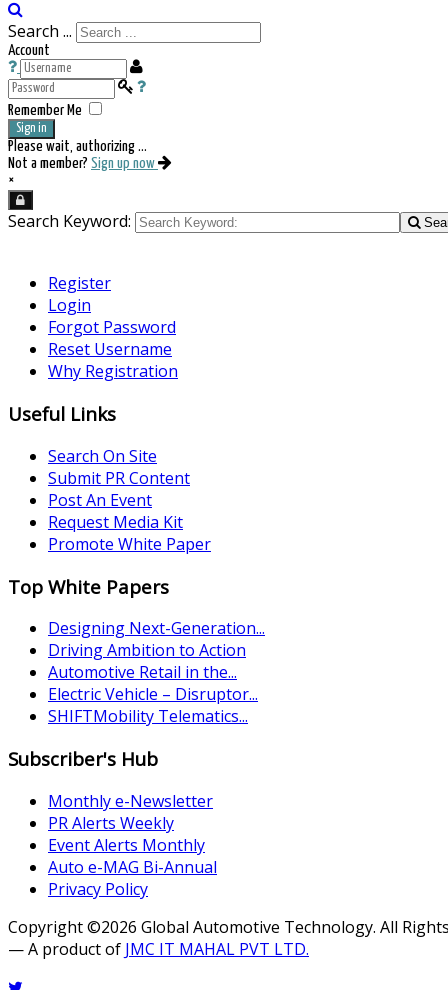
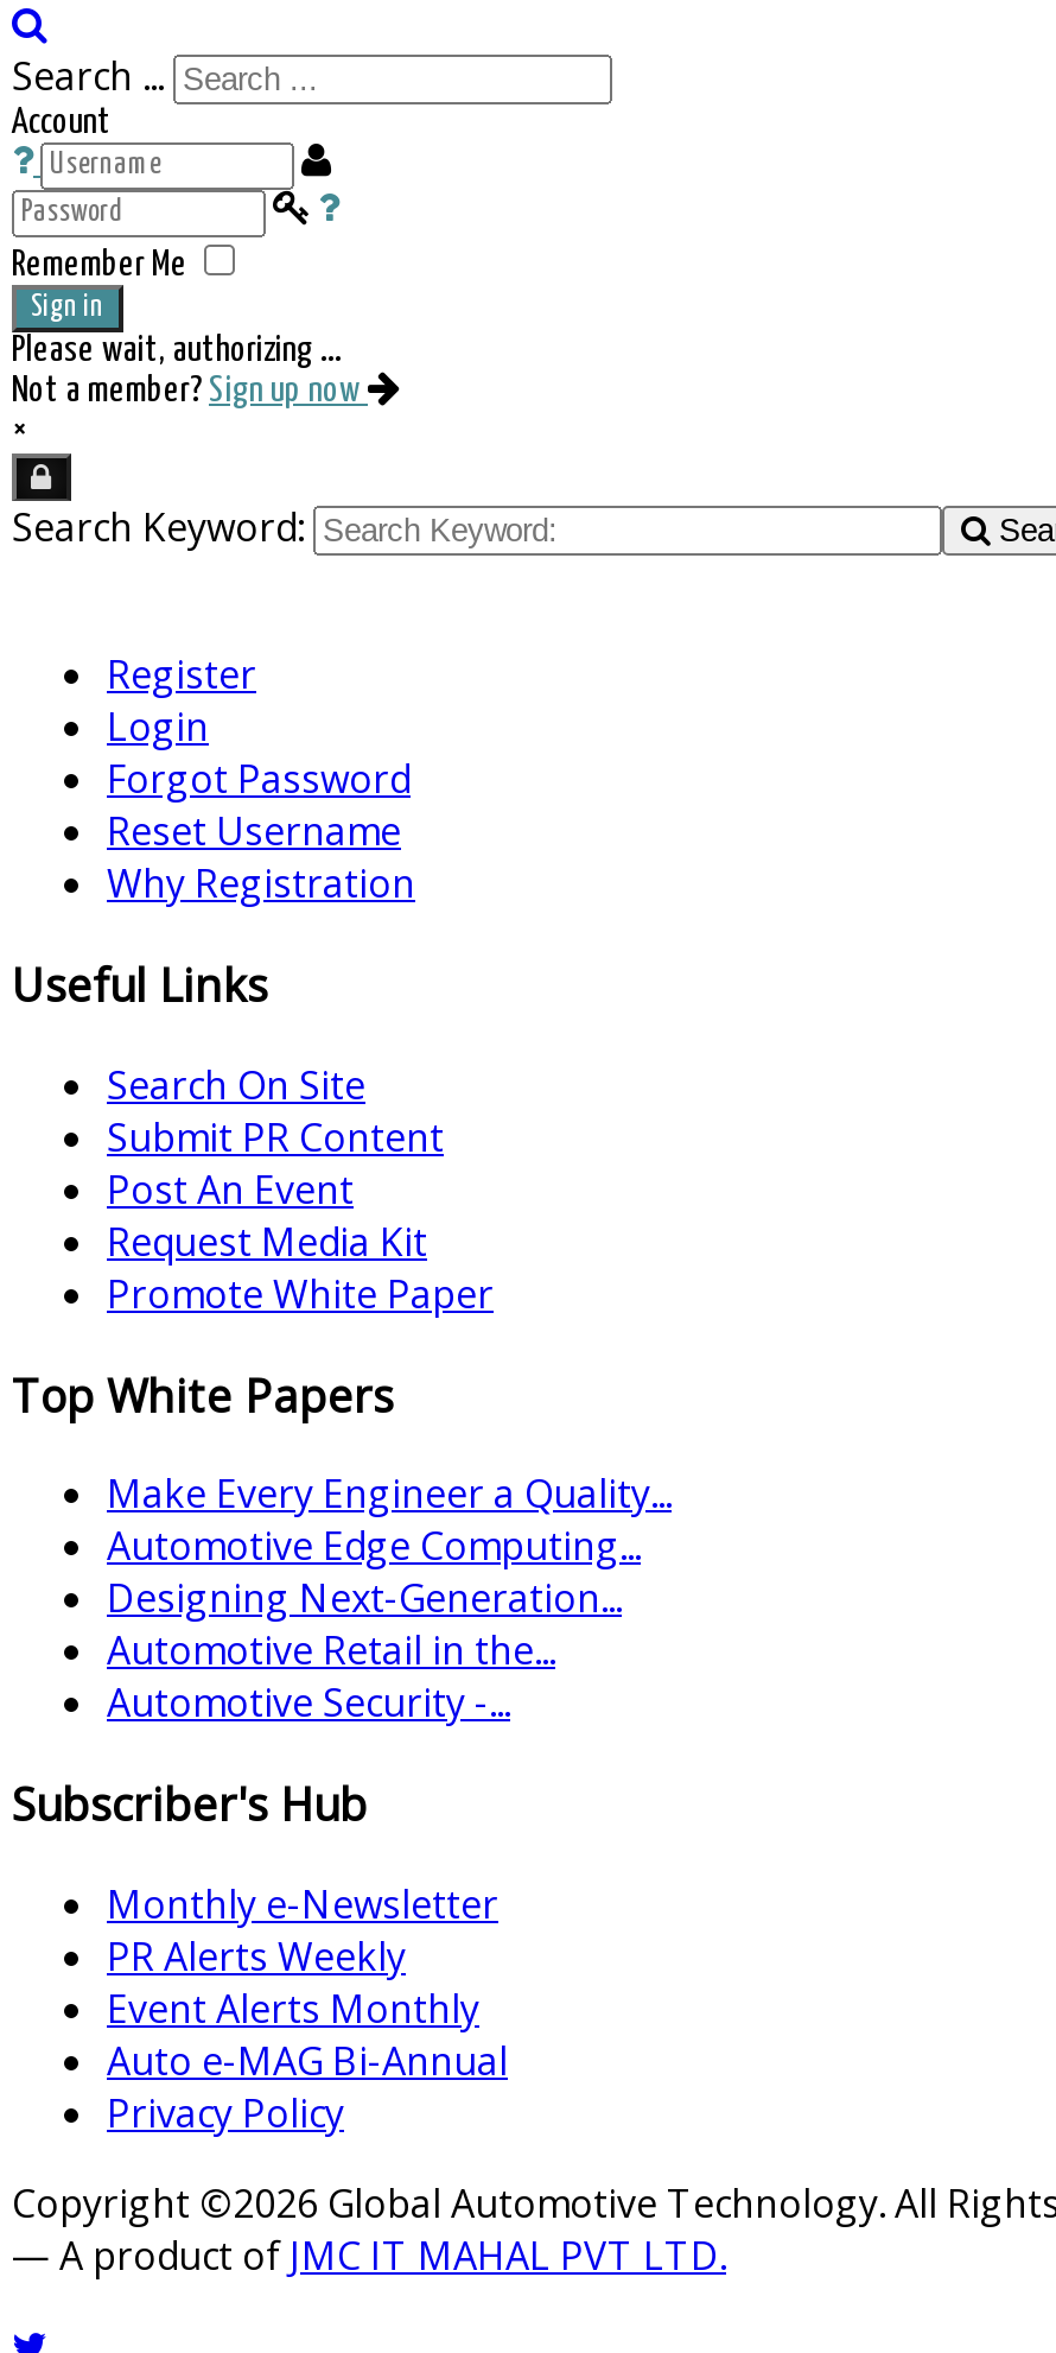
+ Make Every Engineer a Quality...
+ Automotive Edge Computing...

moved down: Designing Next-Generation...

- Driving Ambition to Action

moved down: Automotive Retail in the...

- Electric Vehicle – Disruptor...
- SHIFTMobility Telematics...
+ Automotive Security -...
